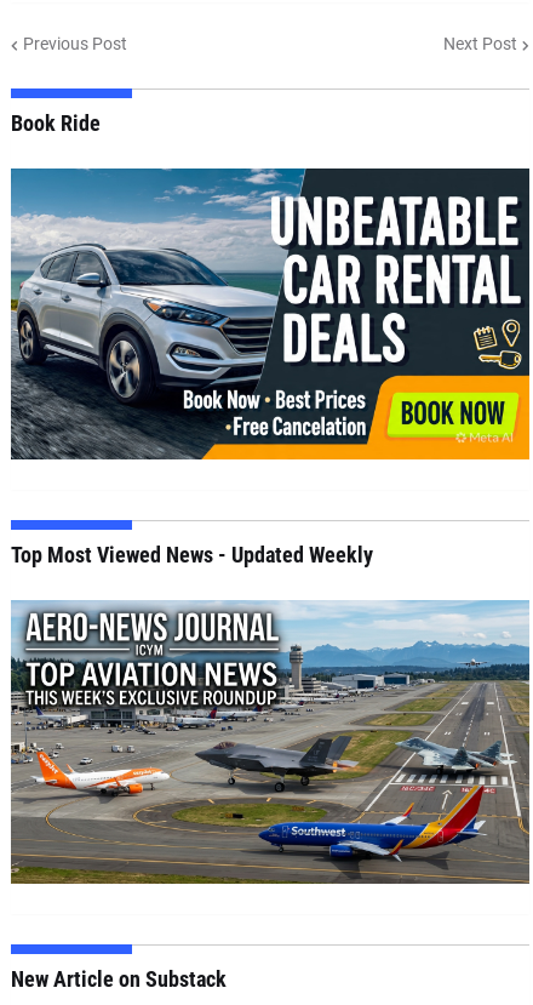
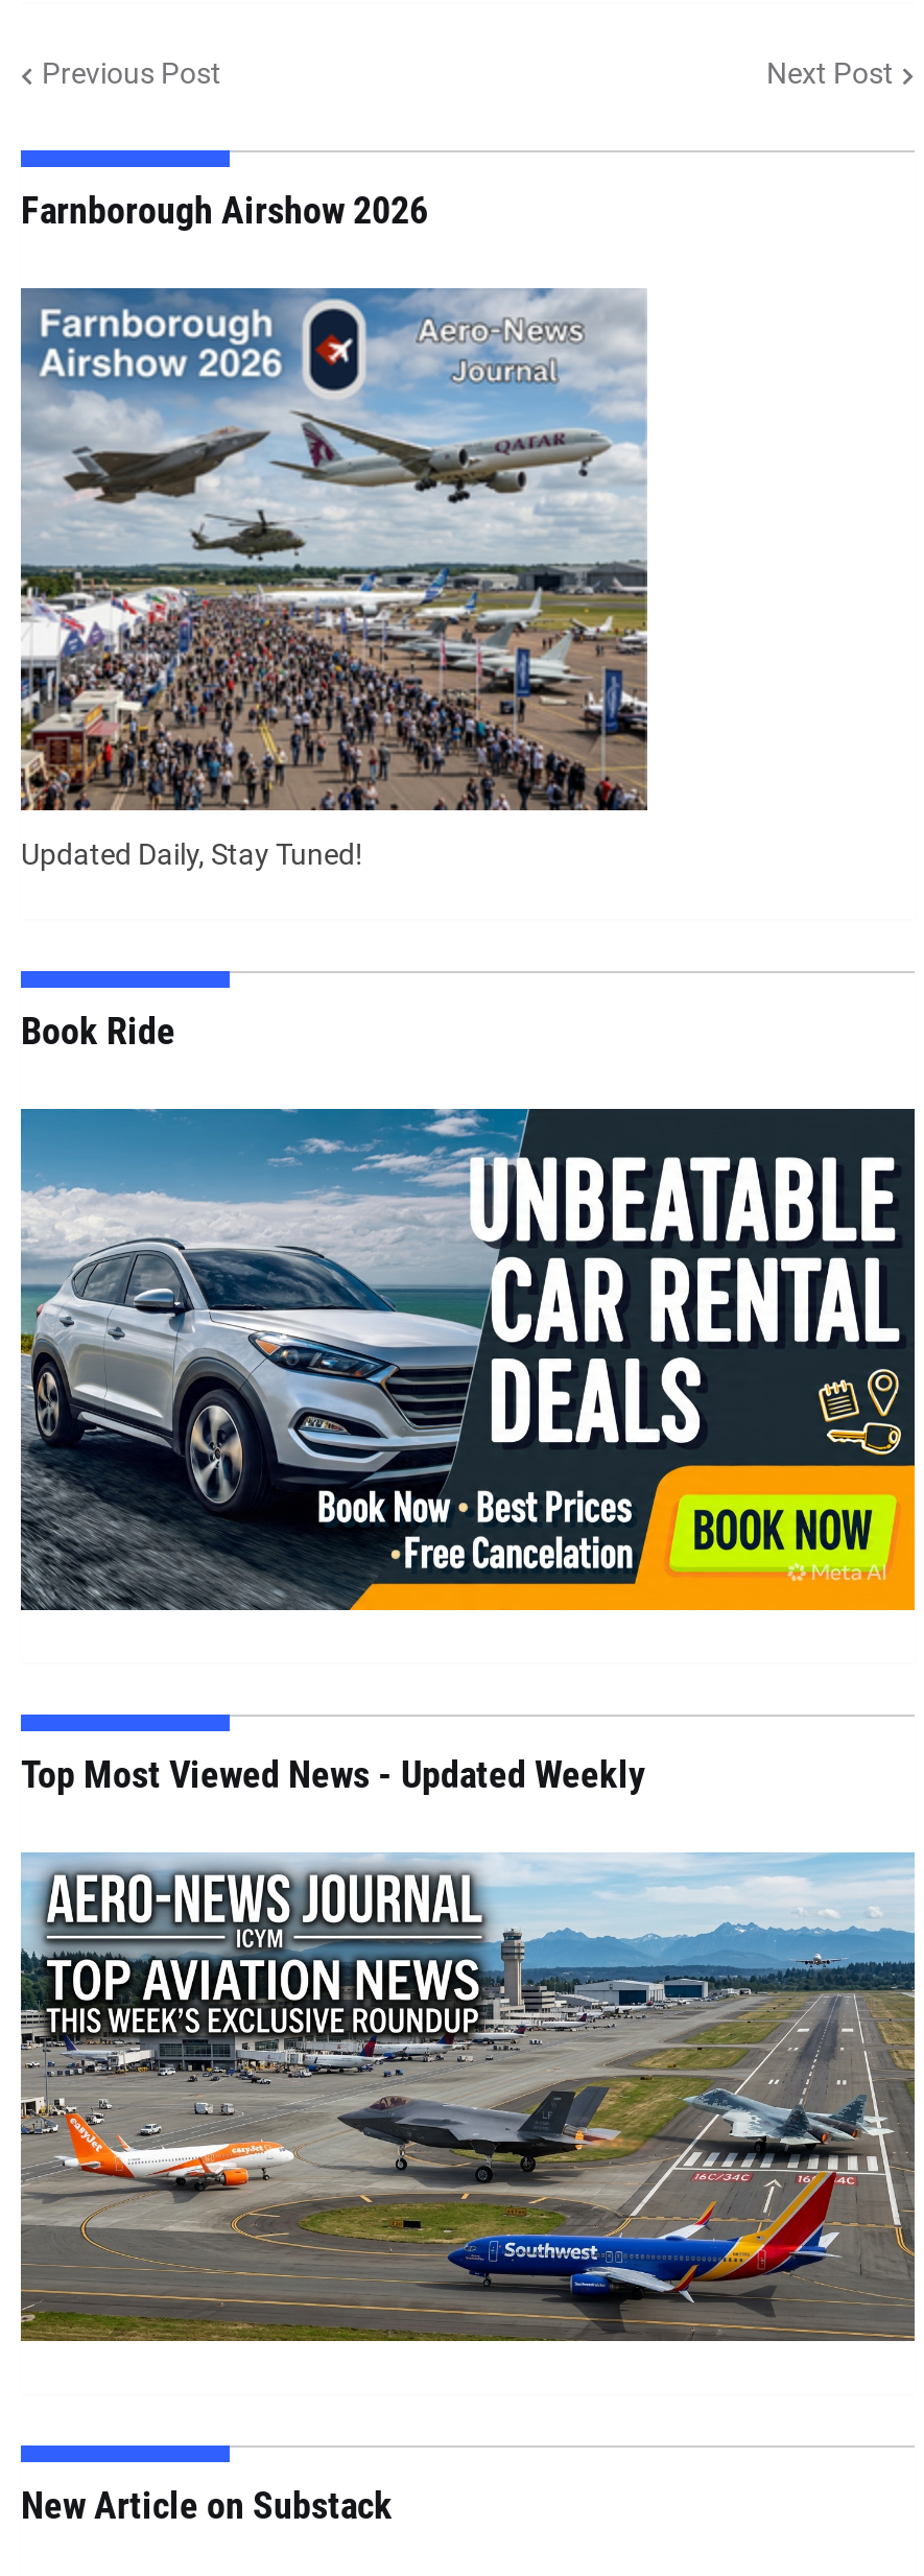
+ [image]
+ Updated Daily, Stay Tuned!

+ Farnborough Airshow 2026
